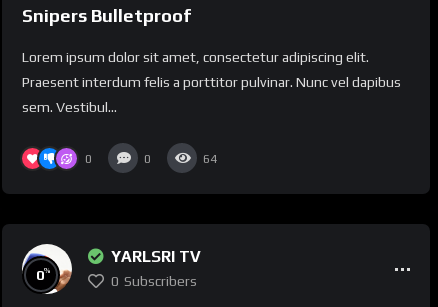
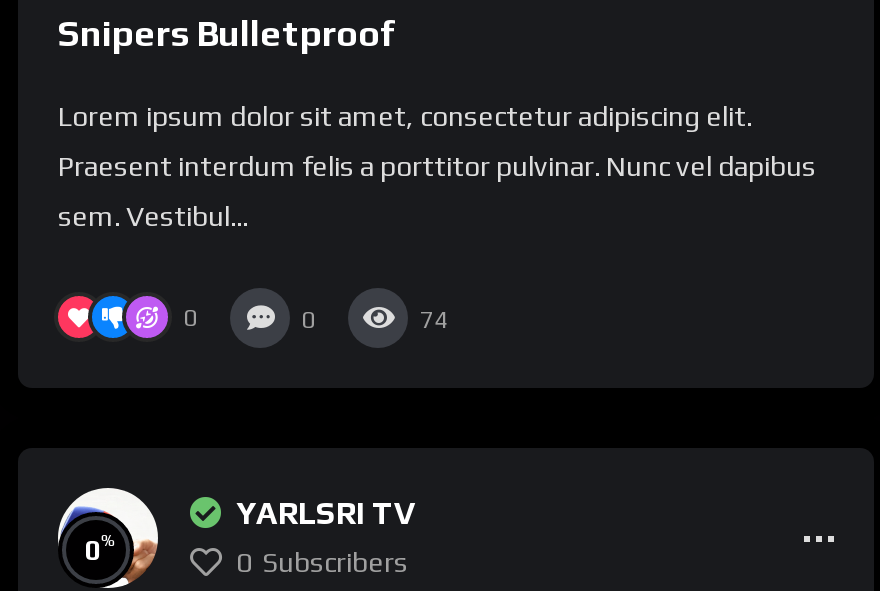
- 64
+ 74
